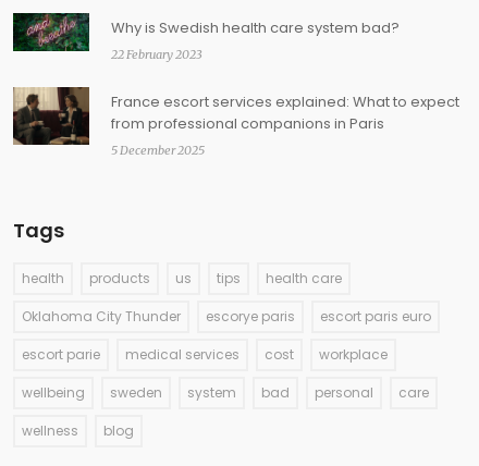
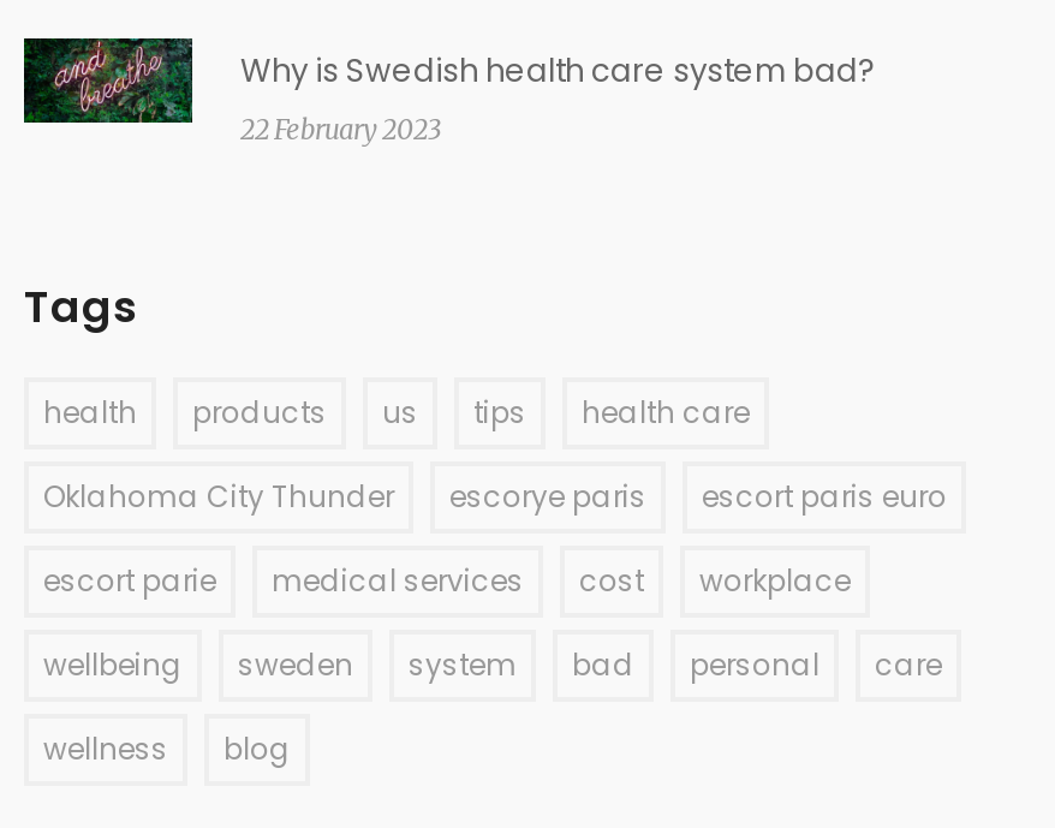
- [image]
- France escort services explained: What to expect
- from professional companions in Paris
- 5 December 2025
